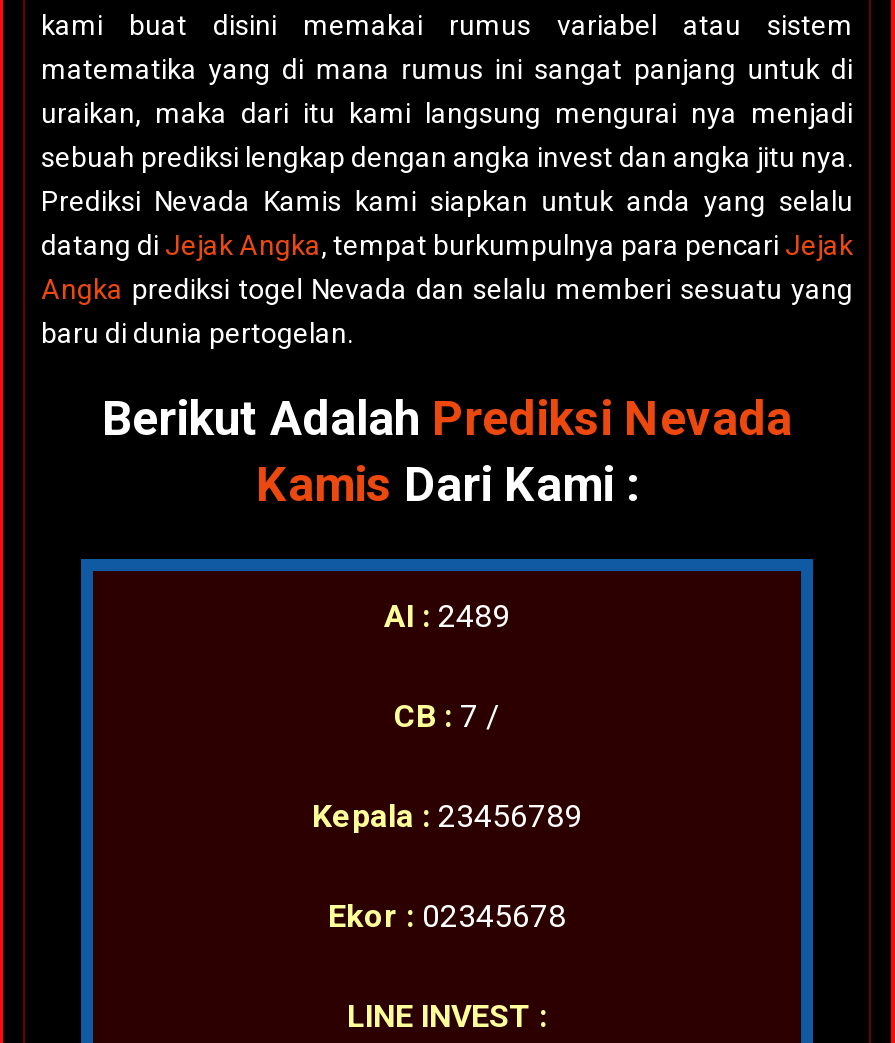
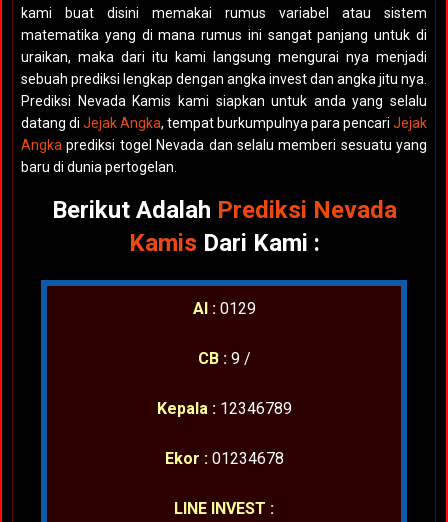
- AI : 2489
+ AI : 0129

- CB : 7 /
+ CB : 9 /

- Kepala : 23456789
+ Kepala : 12346789

- Ekor : 02345678
+ Ekor : 01234678
